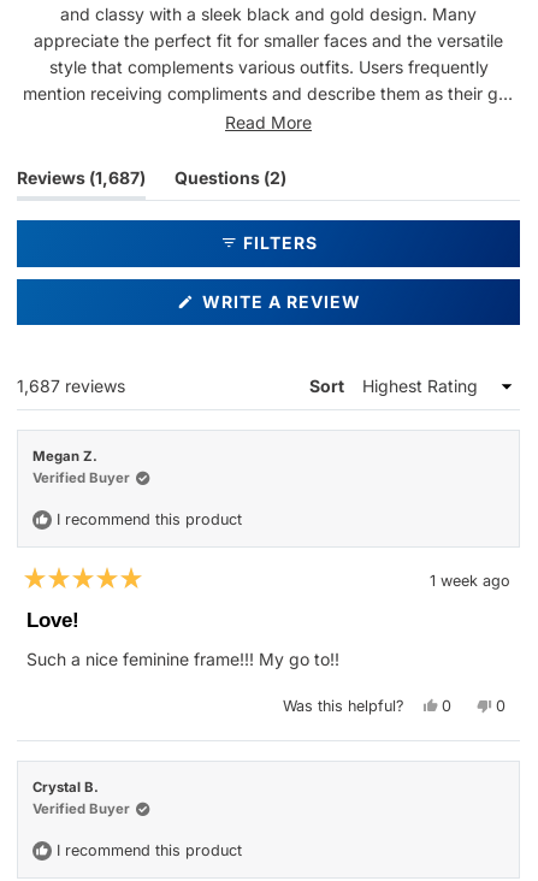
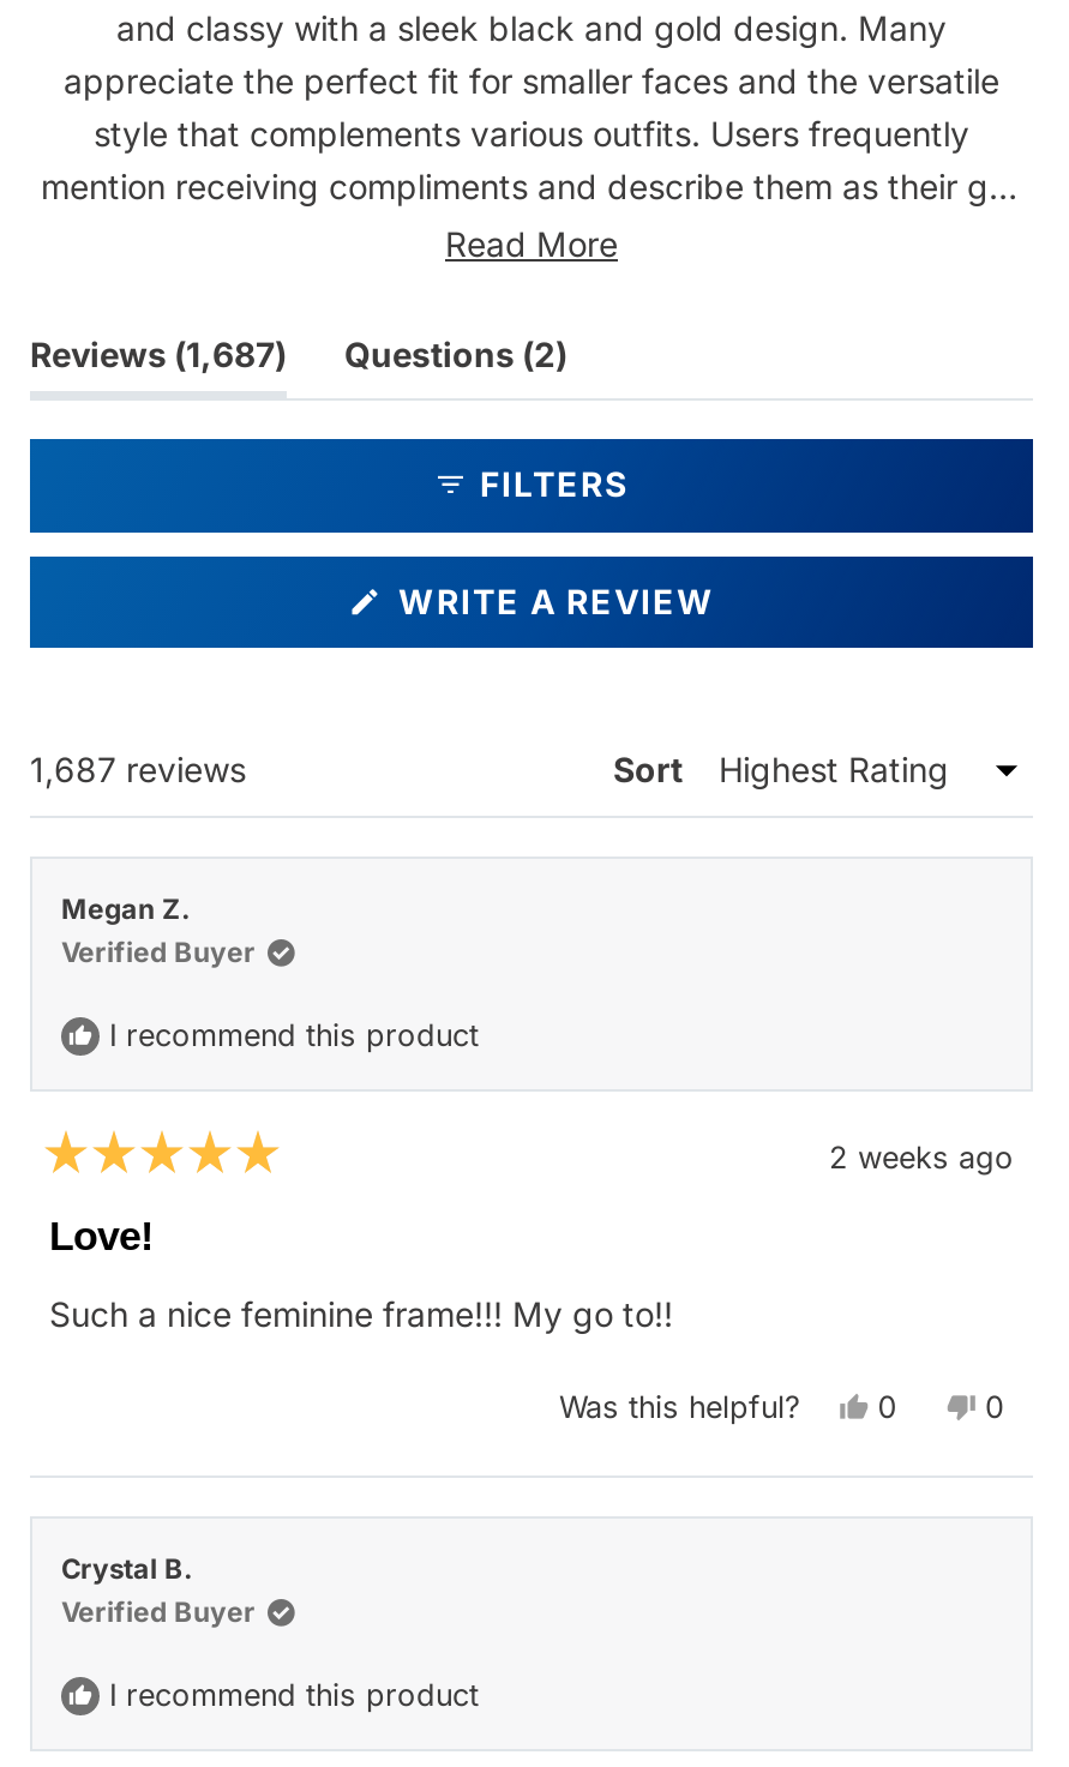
- 1 week ago
+ 2 weeks ago
